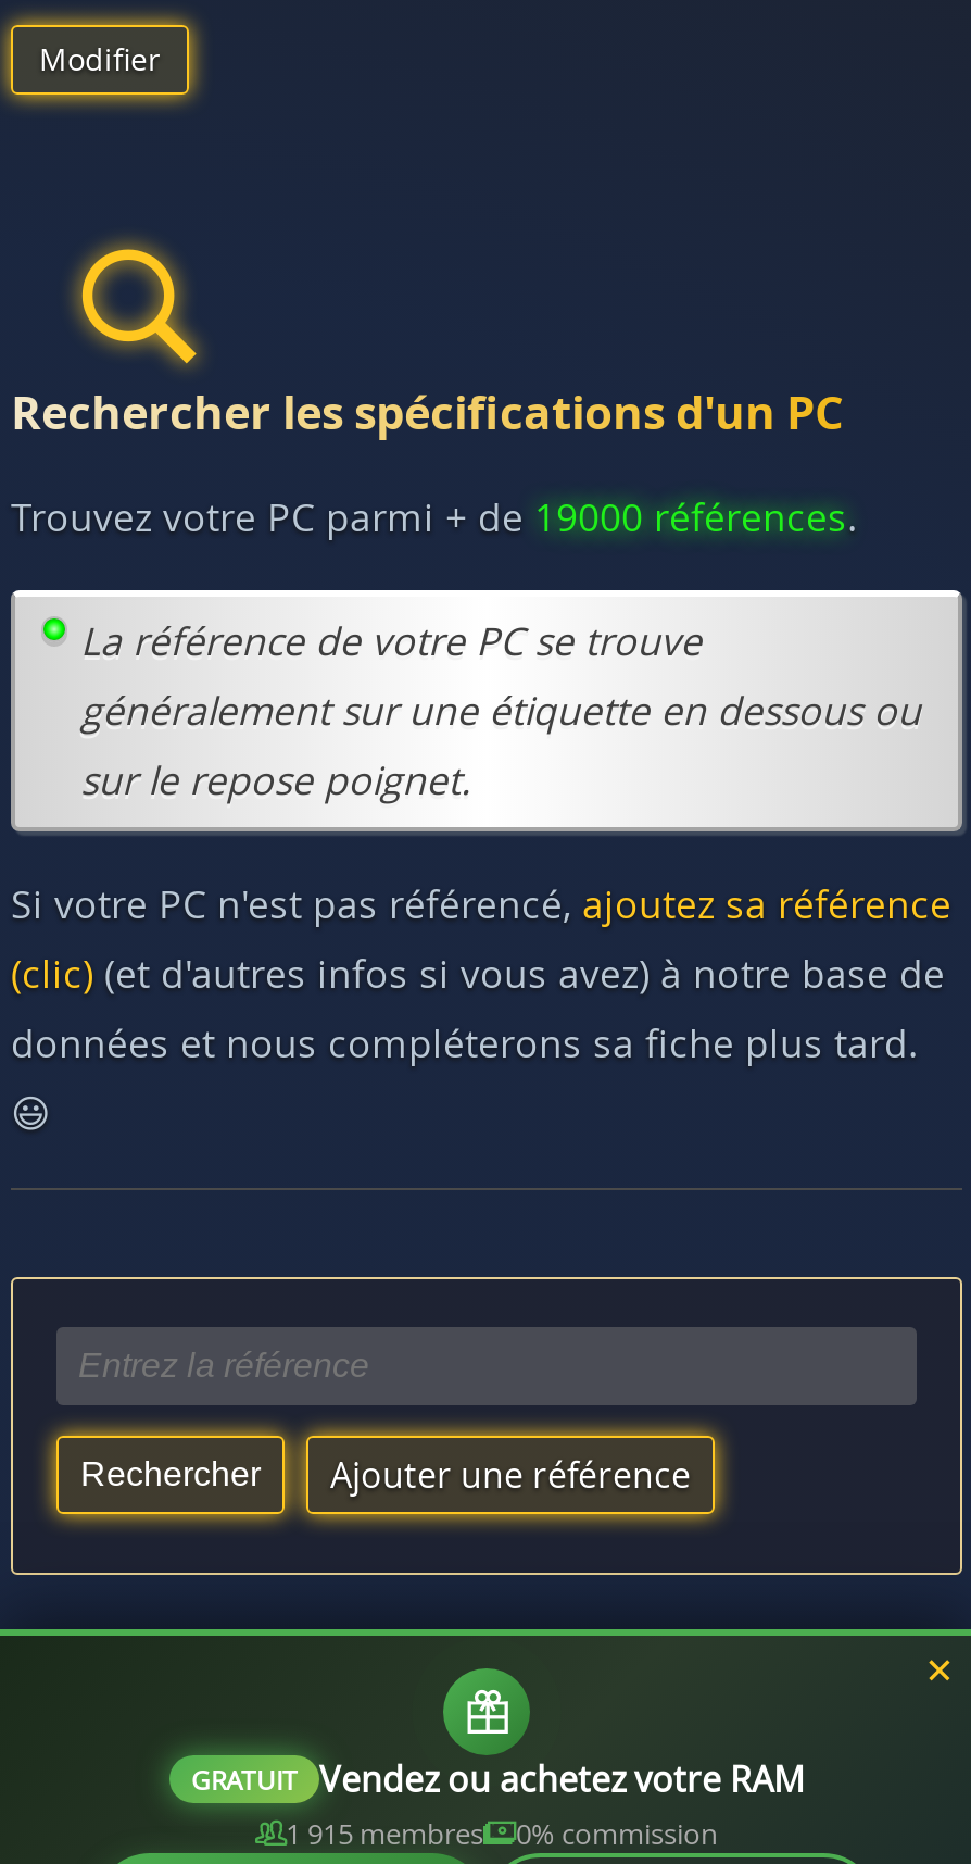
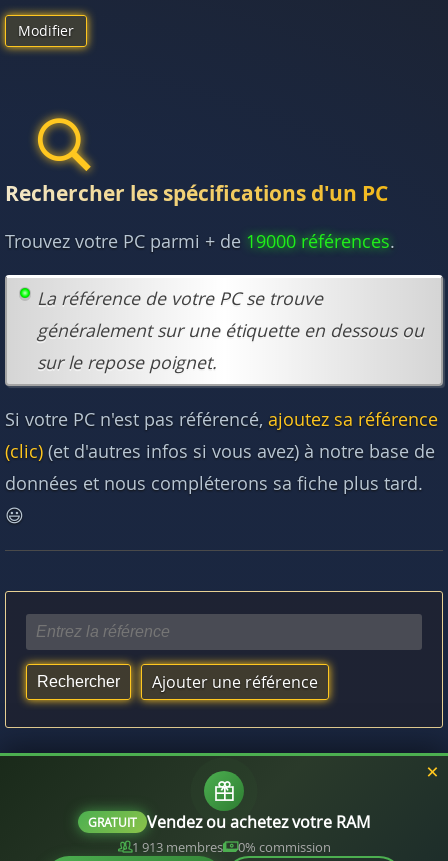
- 1 915 membres 0% commission
+ 1 913 membres 0% commission
